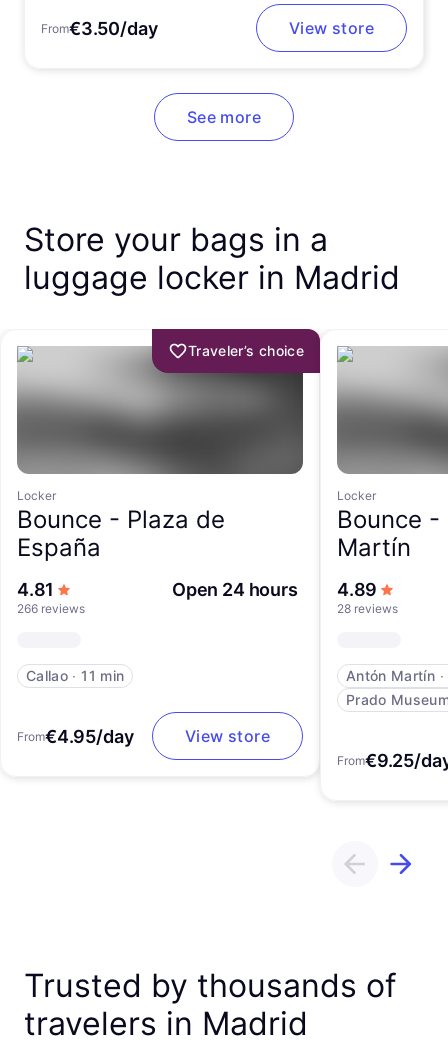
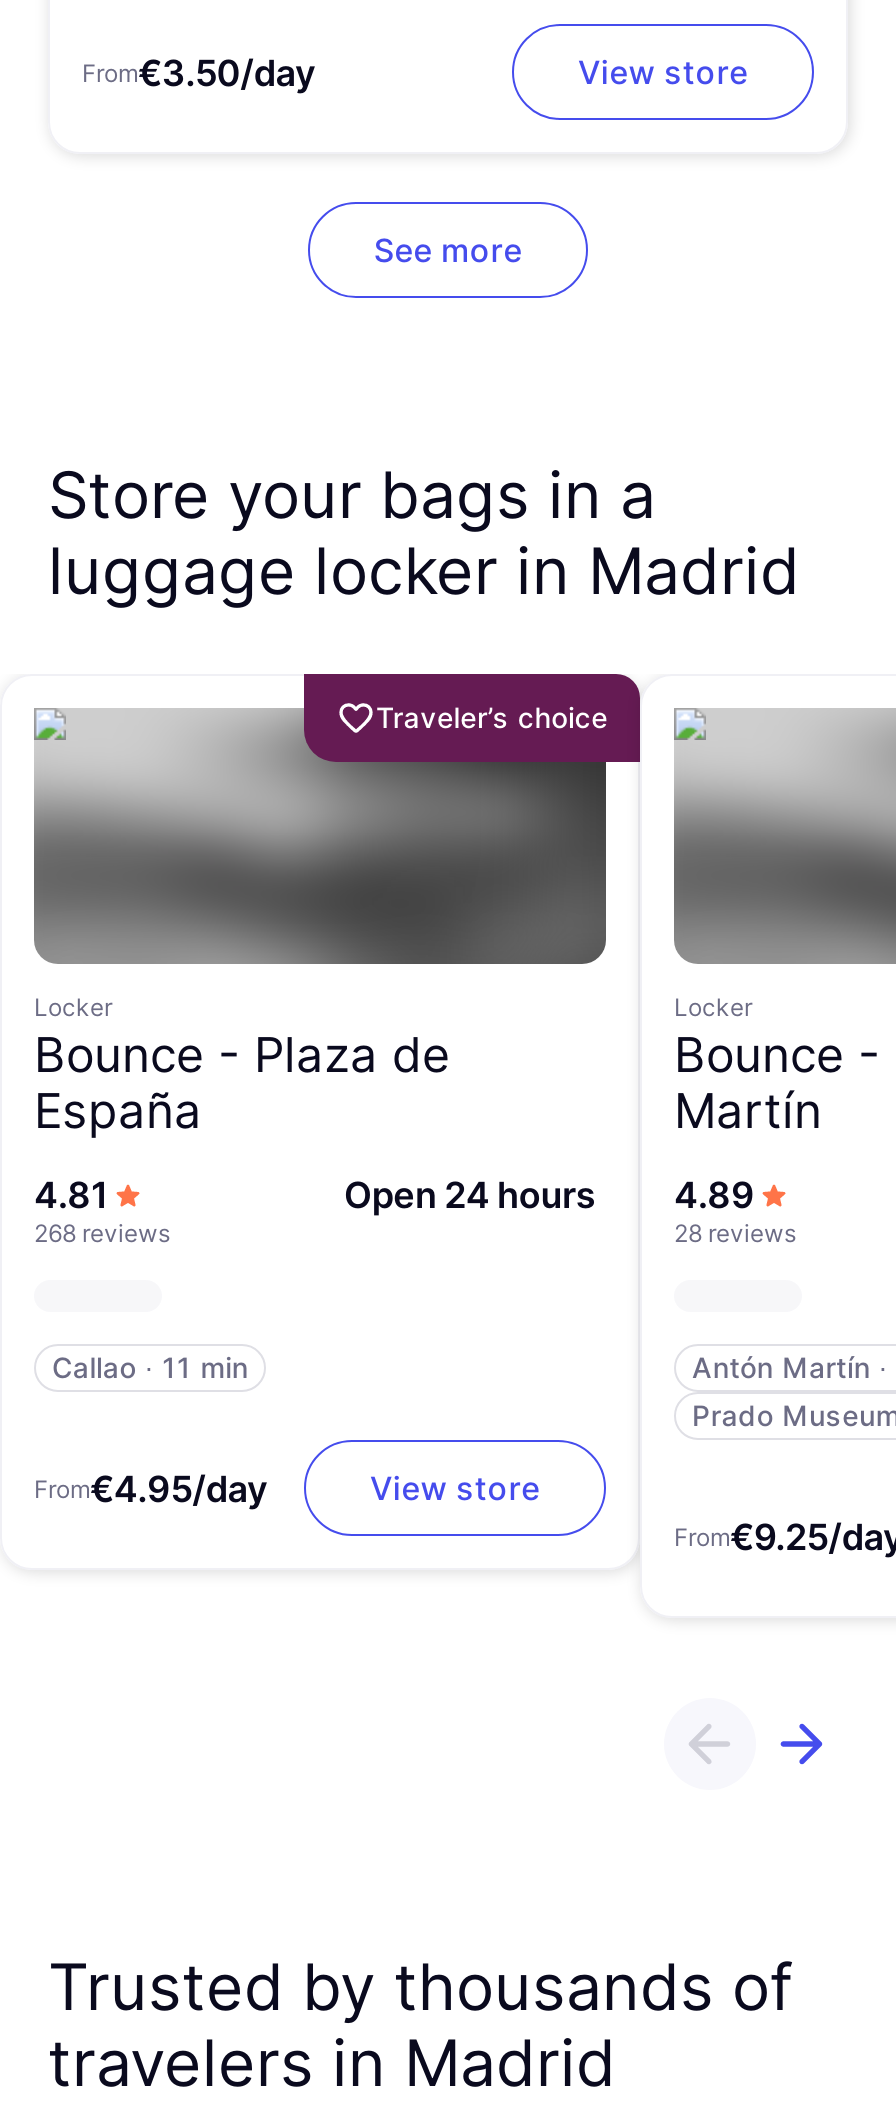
- 266 reviews
+ 268 reviews
